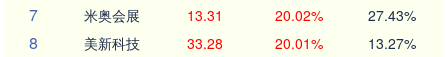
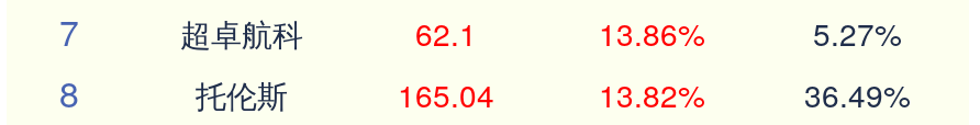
- 米奥会展
- 13.31
- 20.02%
- 27.43%
+ 超卓航科
+ 62.1
+ 13.86%
+ 5.27%

- 美新科技
- 33.28
- 20.01%
- 13.27%
+ 托伦斯
+ 165.04
+ 13.82%
+ 36.49%
